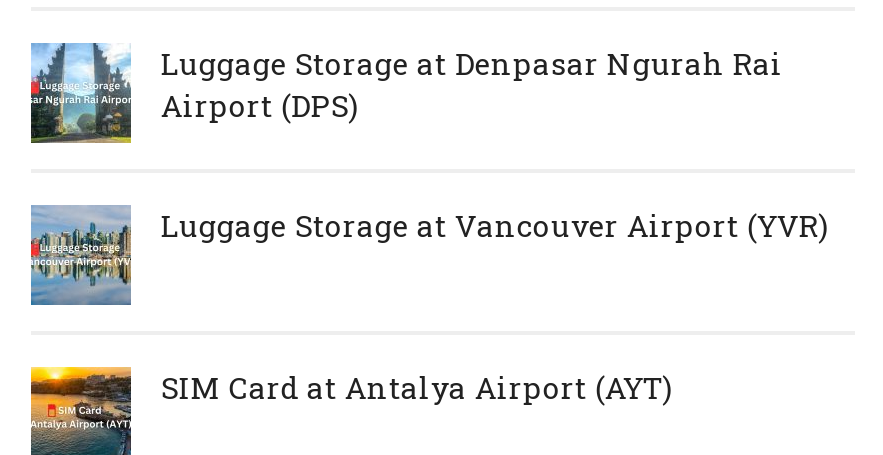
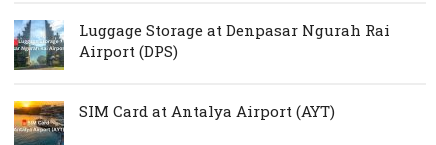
- [image]
- Luggage Storage at Vancouver Airport (YVR)
